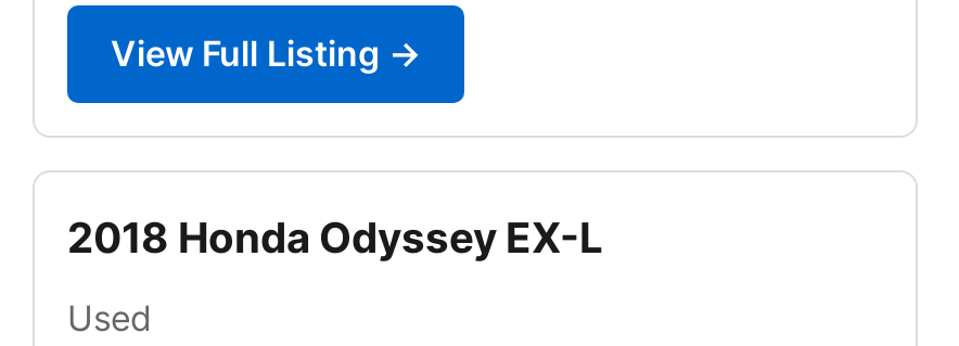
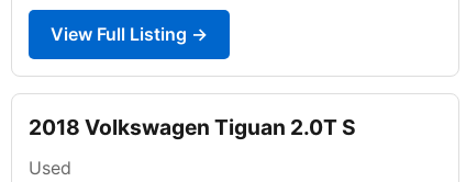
- 2018 Honda Odyssey EX-L
+ 2018 Volkswagen Tiguan 2.0T S
